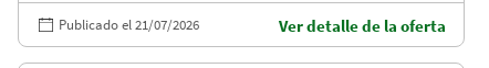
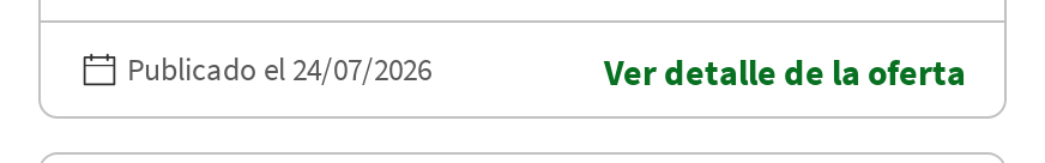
- Publicado el 21/07/2026
+ Publicado el 24/07/2026
